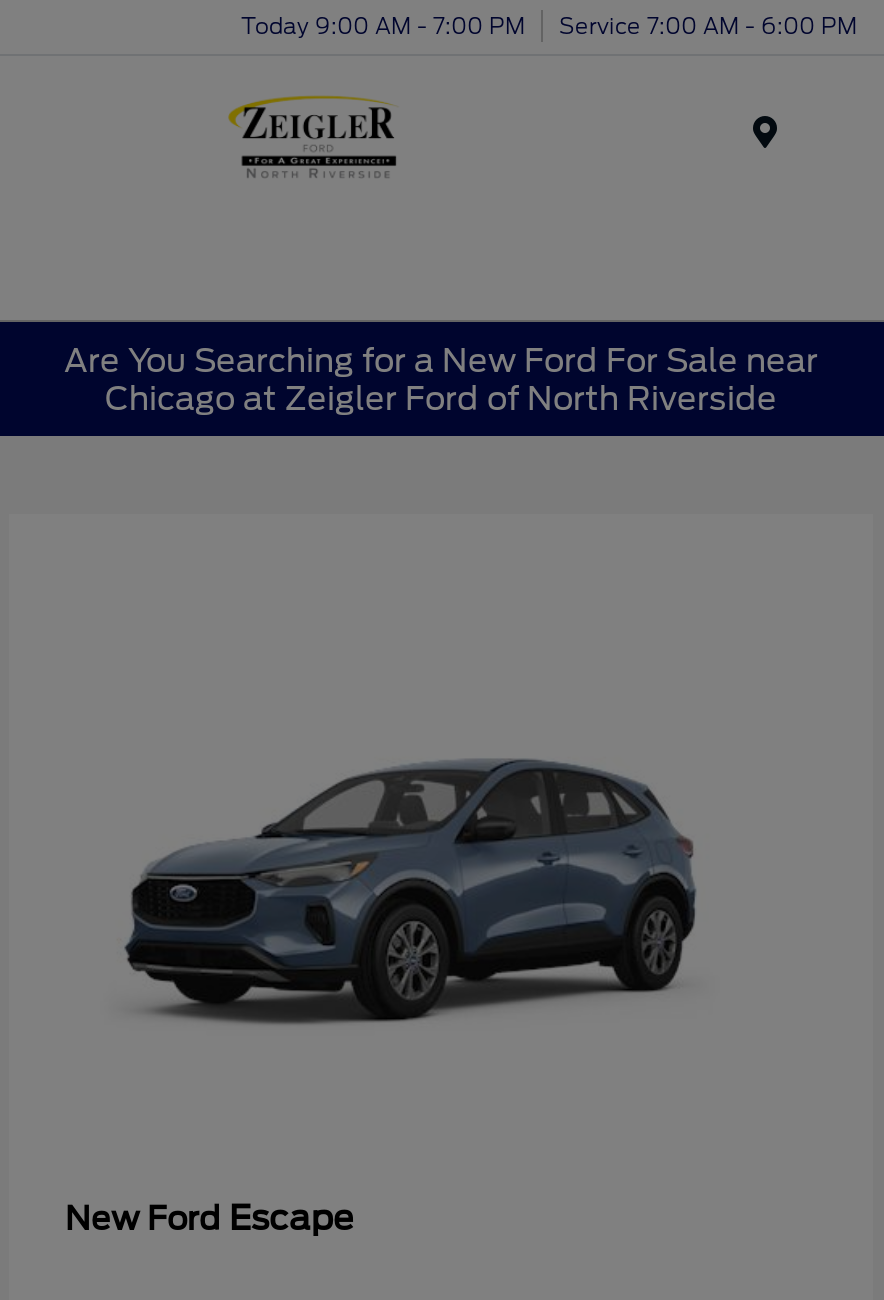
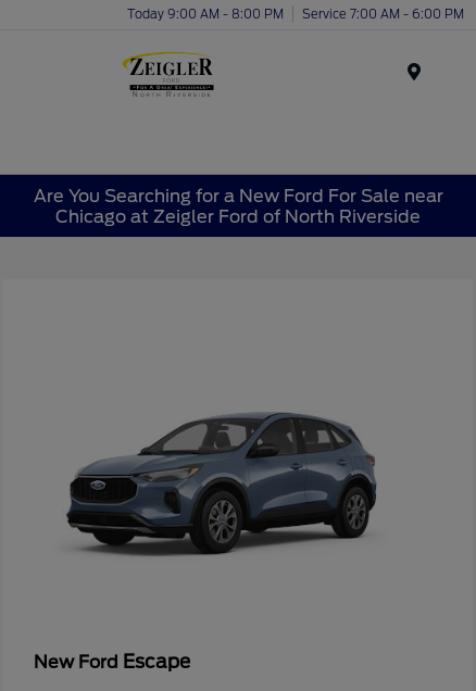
- Today 9:00 AM - 7:00 PM Service 7:00 AM - 6:00 PM
+ Today 9:00 AM - 8:00 PM Service 7:00 AM - 6:00 PM
